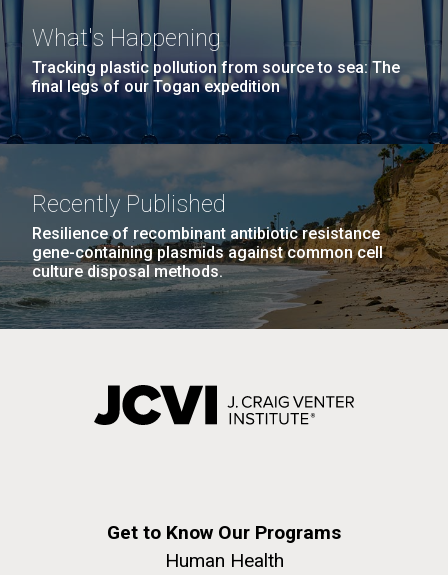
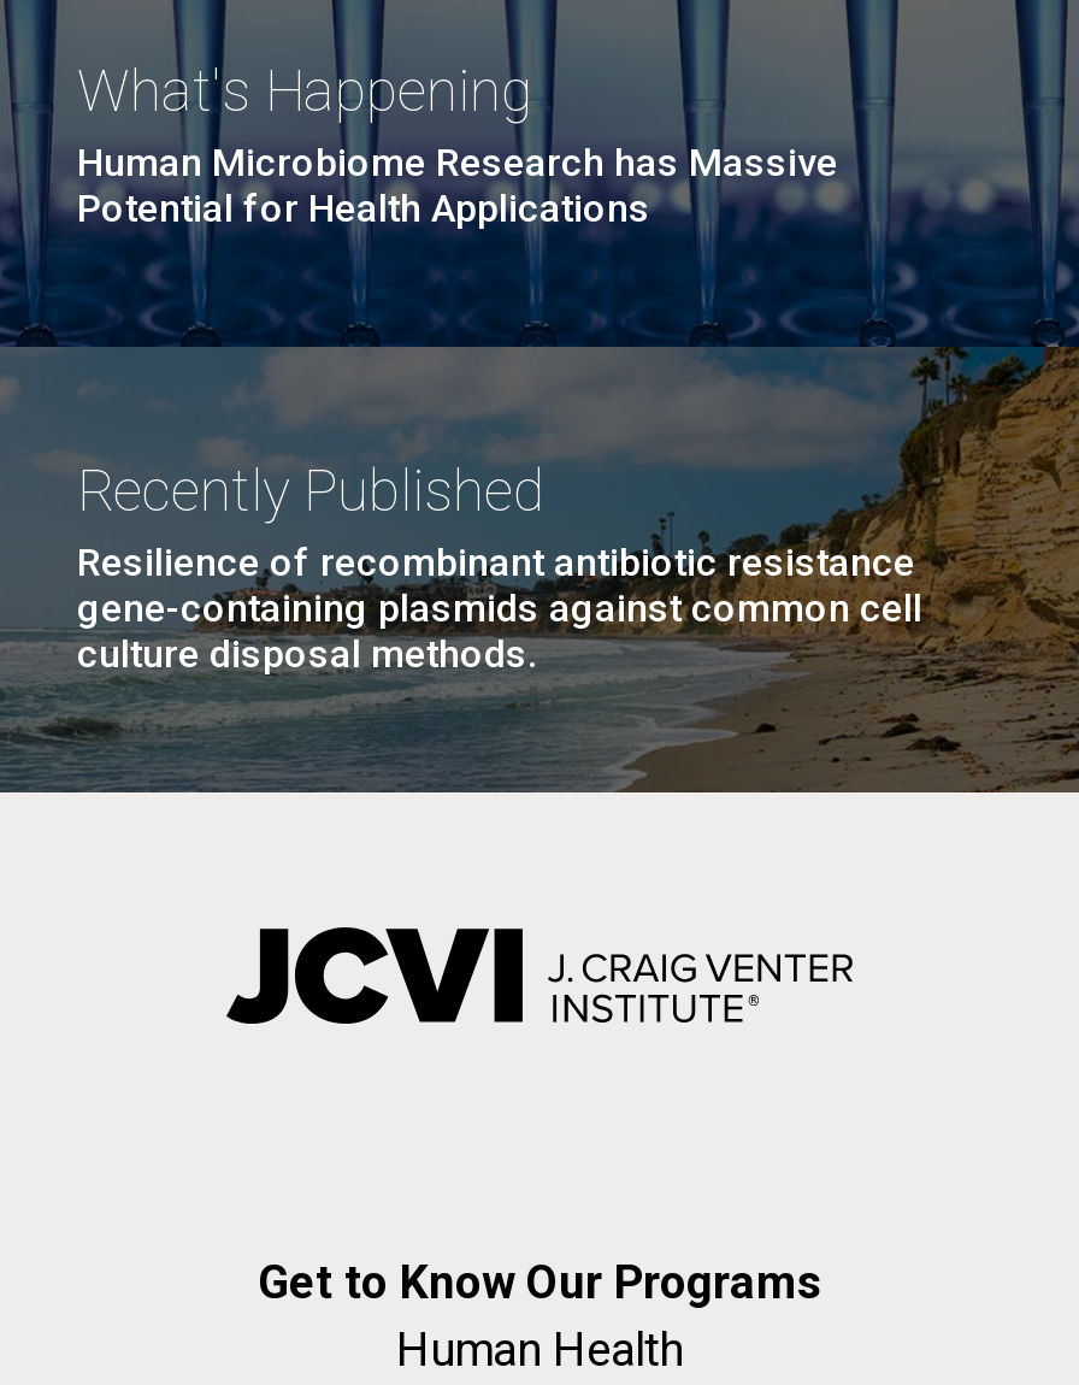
- Tracking plastic pollution from source to sea: The
- final legs of our Togan expedition
+ Human Microbiome Research has Massive
+ Potential for Health Applications
